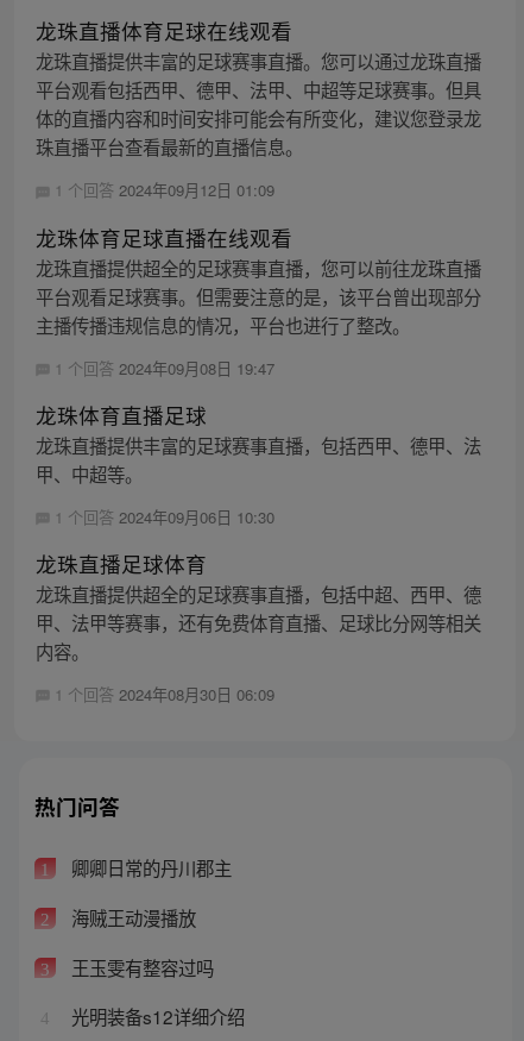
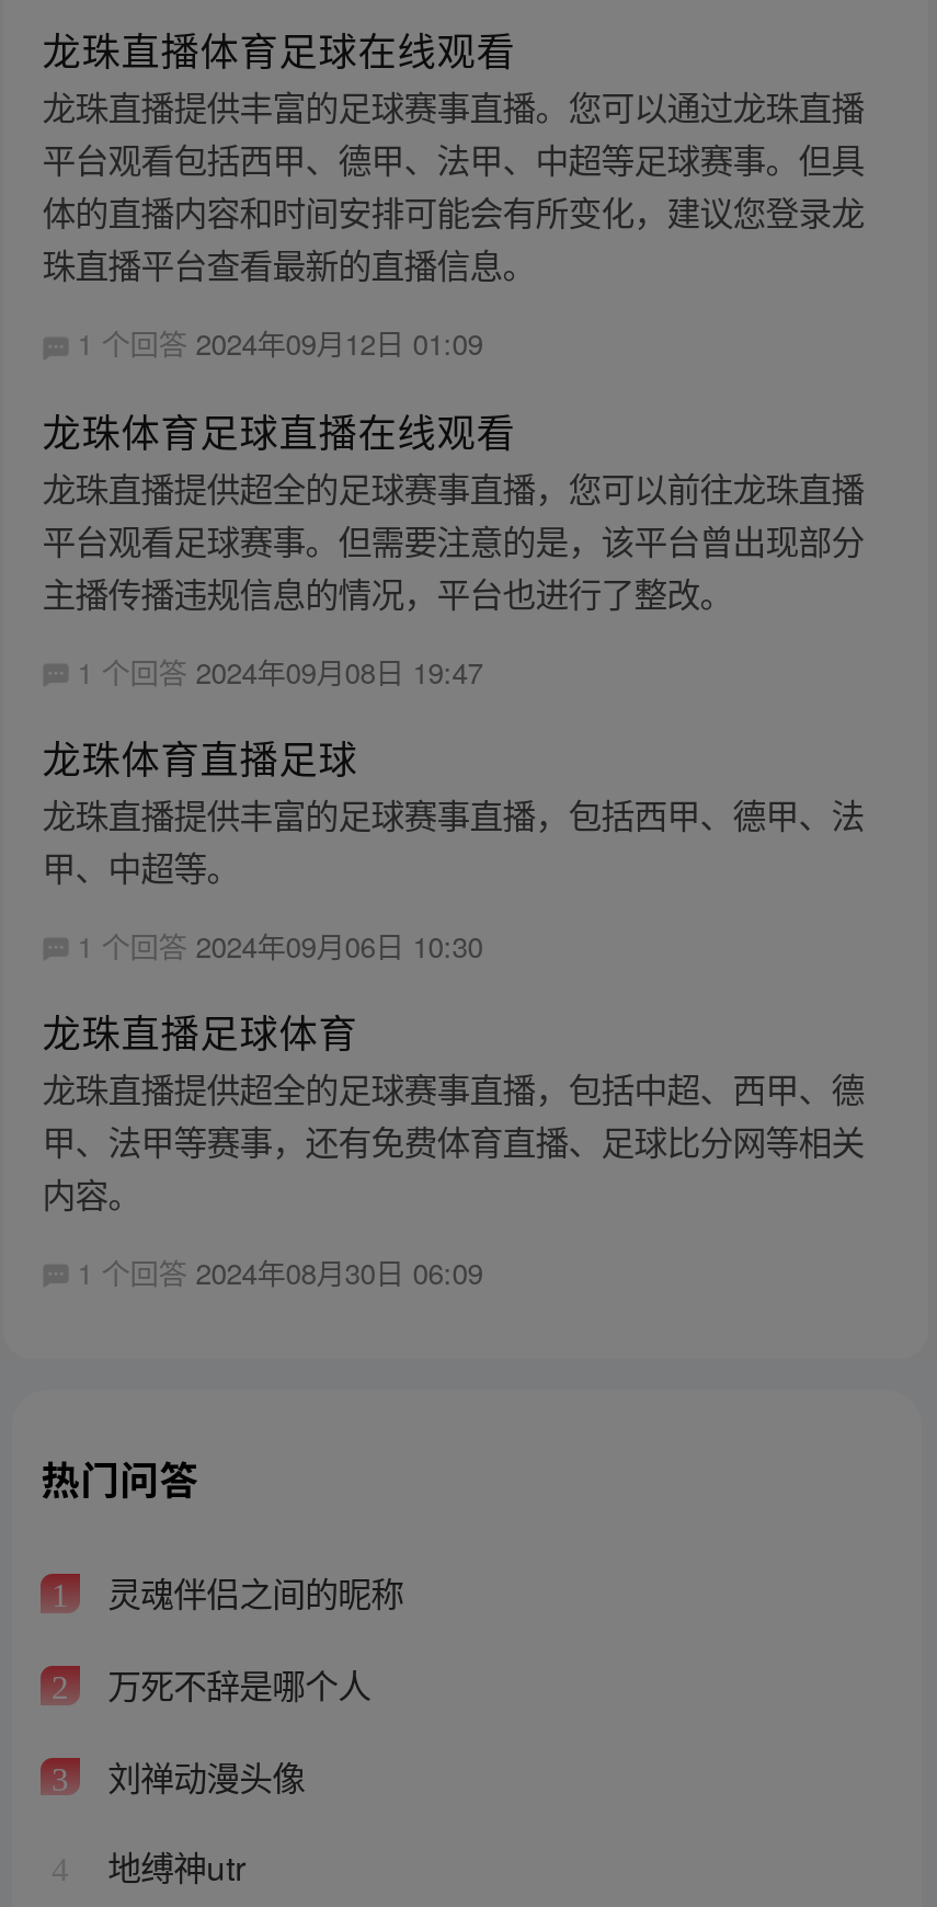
- 卿卿日常的丹川郡主
+ 灵魂伴侣之间的昵称

- 海贼王动漫播放
+ 万死不辞是哪个人

- 王玉雯有整容过吗
+ 刘禅动漫头像

- 光明装备s12详细介绍
+ 地缚神utr
